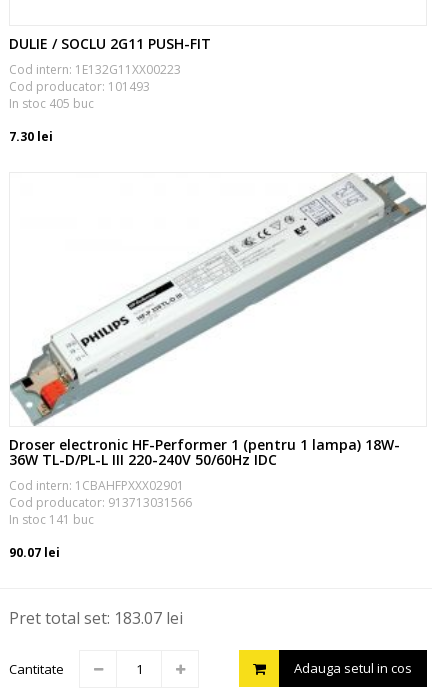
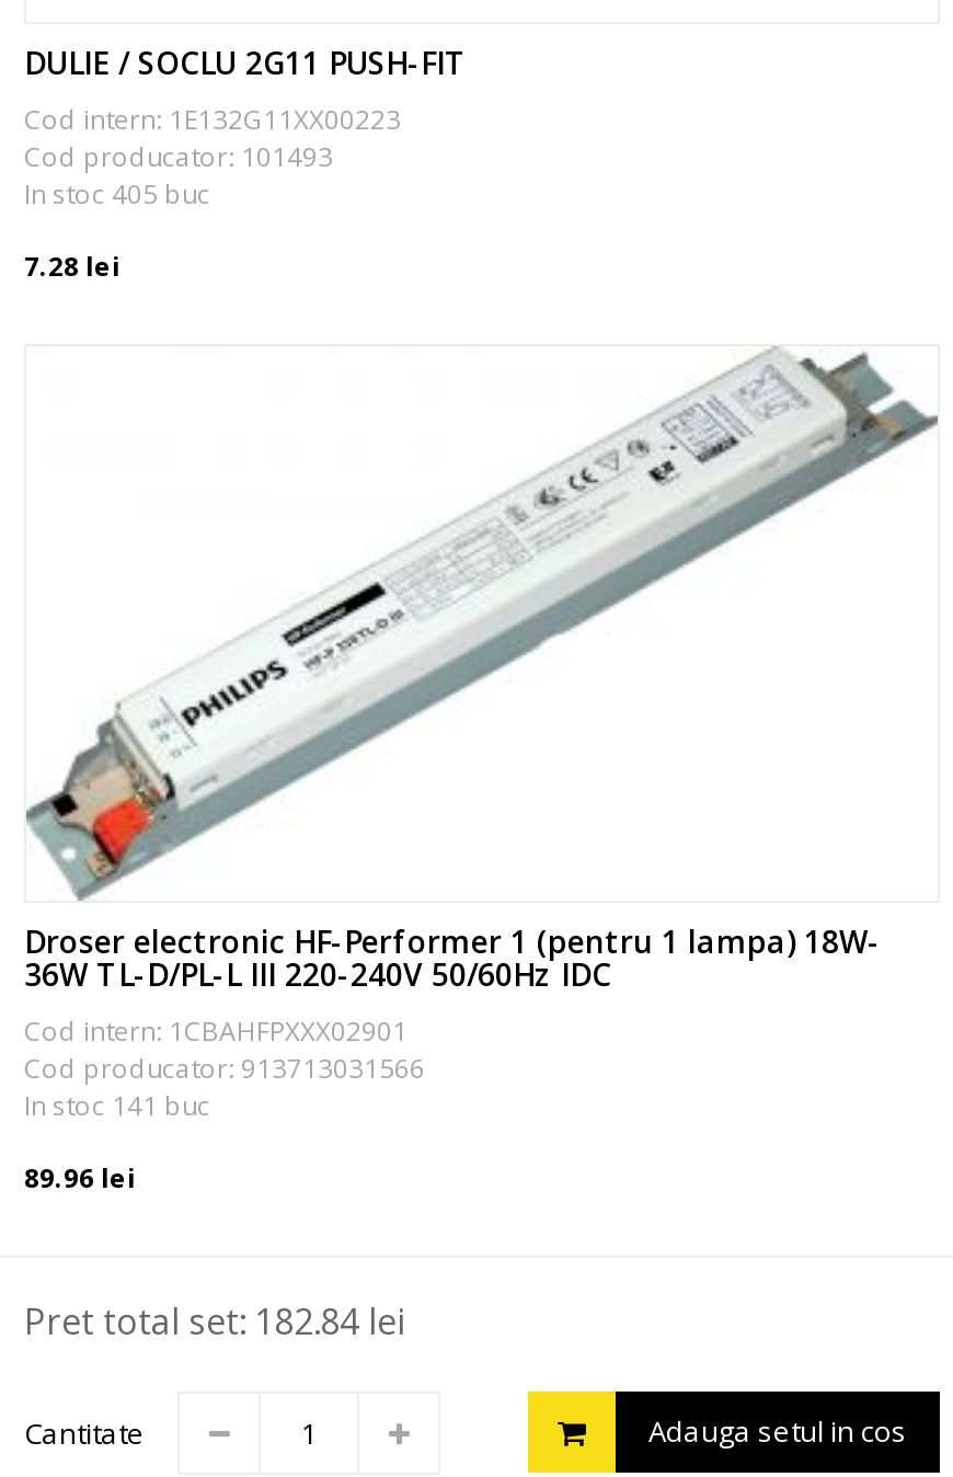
- 7.30 lei
+ 7.28 lei

- 90.07 lei
+ 89.96 lei

- Pret total set: 183.07 lei
+ Pret total set: 182.84 lei
